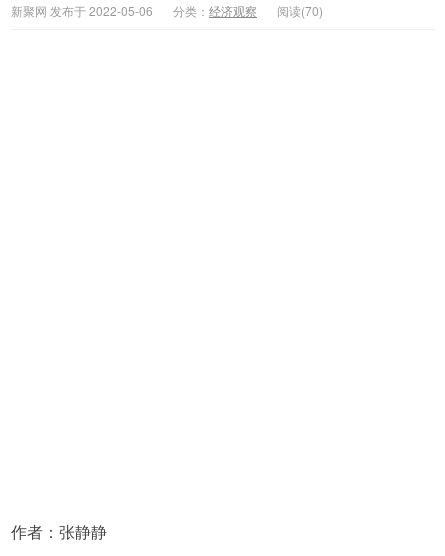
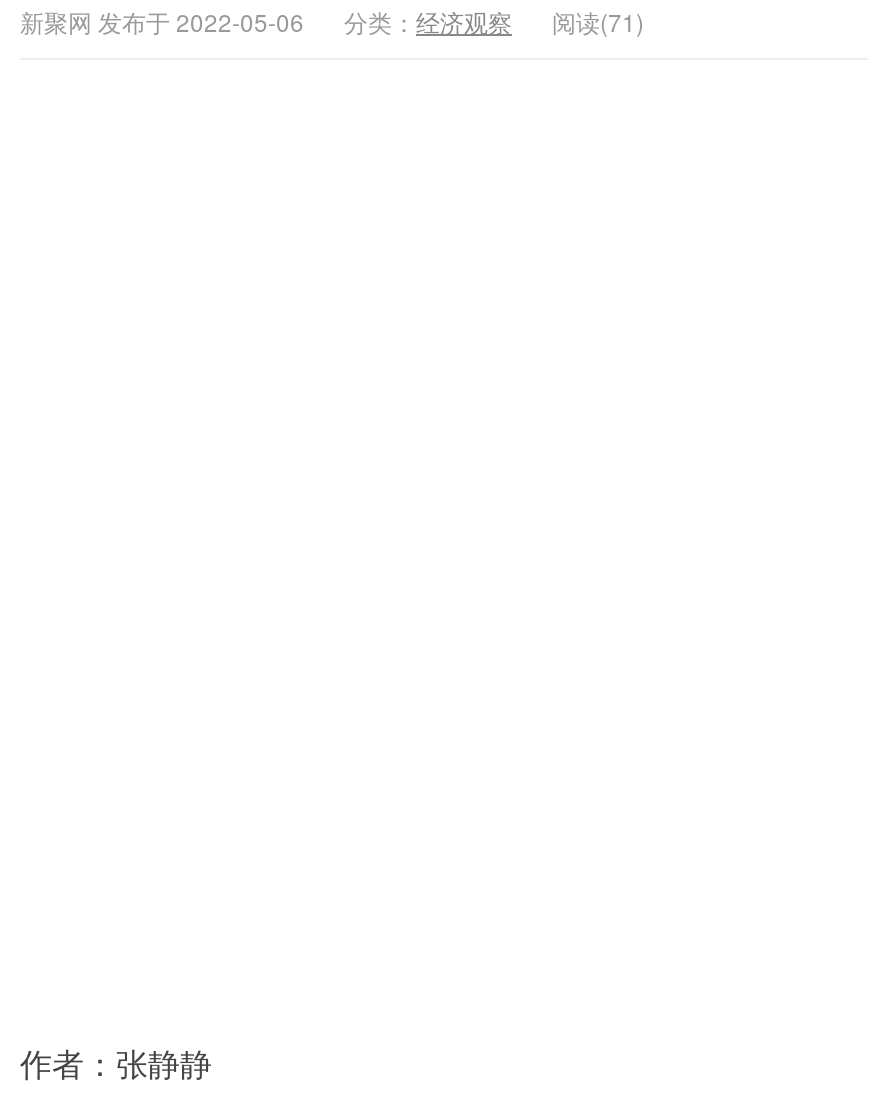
- 阅读(70)
+ 阅读(71)
